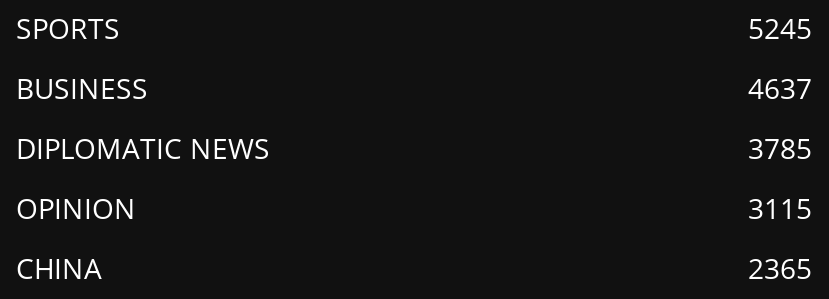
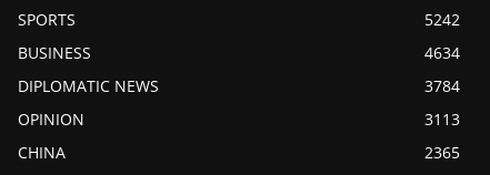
- 5245
+ 5242

- 4637
+ 4634

- 3785
+ 3784

- 3115
+ 3113
